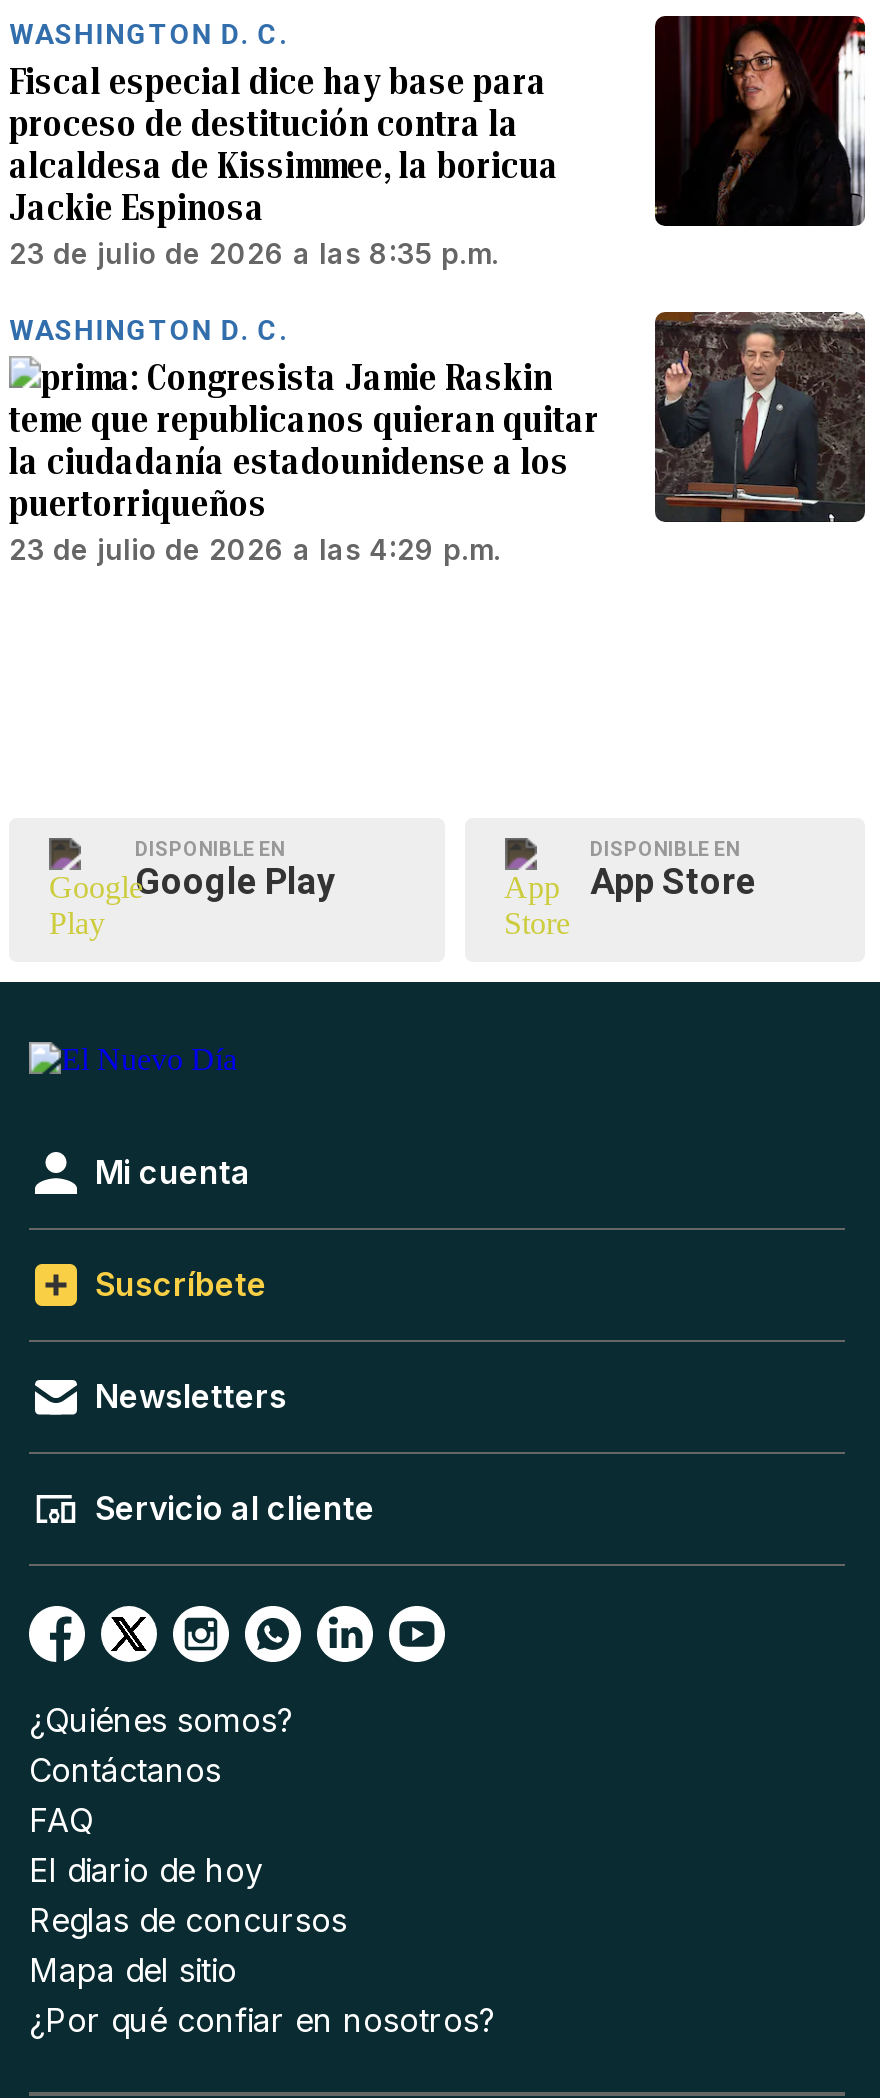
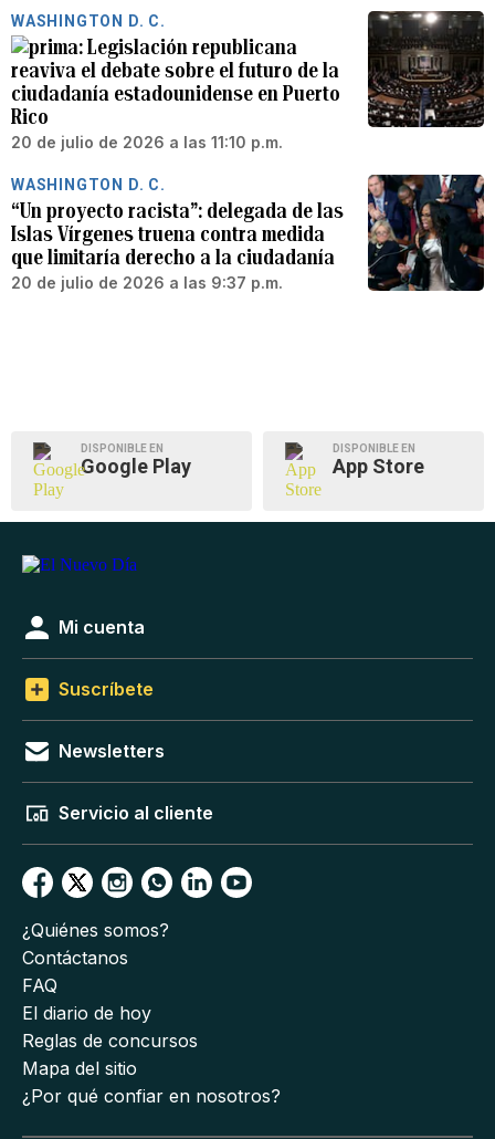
- [image]
+ [image]

- Fiscal especial dice hay base para
- proceso de destitución contra la
- alcaldesa de Kissimmee, la boricua
- Jackie Espinosa
- 23 de julio de 2026 a las 8:35 p.m.
+ Legislación republicana
+ reaviva el debate sobre el futuro de la
+ ciudadanía estadounidense en Puerto
+ Rico
+ 20 de julio de 2026 a las 11:10 p.m.

- [image]
- Congresista Jamie Raskin
- teme que republicanos quieran quitar
- la ciudadanía estadounidense a los
- puertorriqueños
- 23 de julio de 2026 a las 4:29 p.m.
+ [image]
+ “Un proyecto racista”: delegada de las
+ Islas Vírgenes truena contra medida
+ que limitaría derecho a la ciudadanía
+ 20 de julio de 2026 a las 9:37 p.m.
